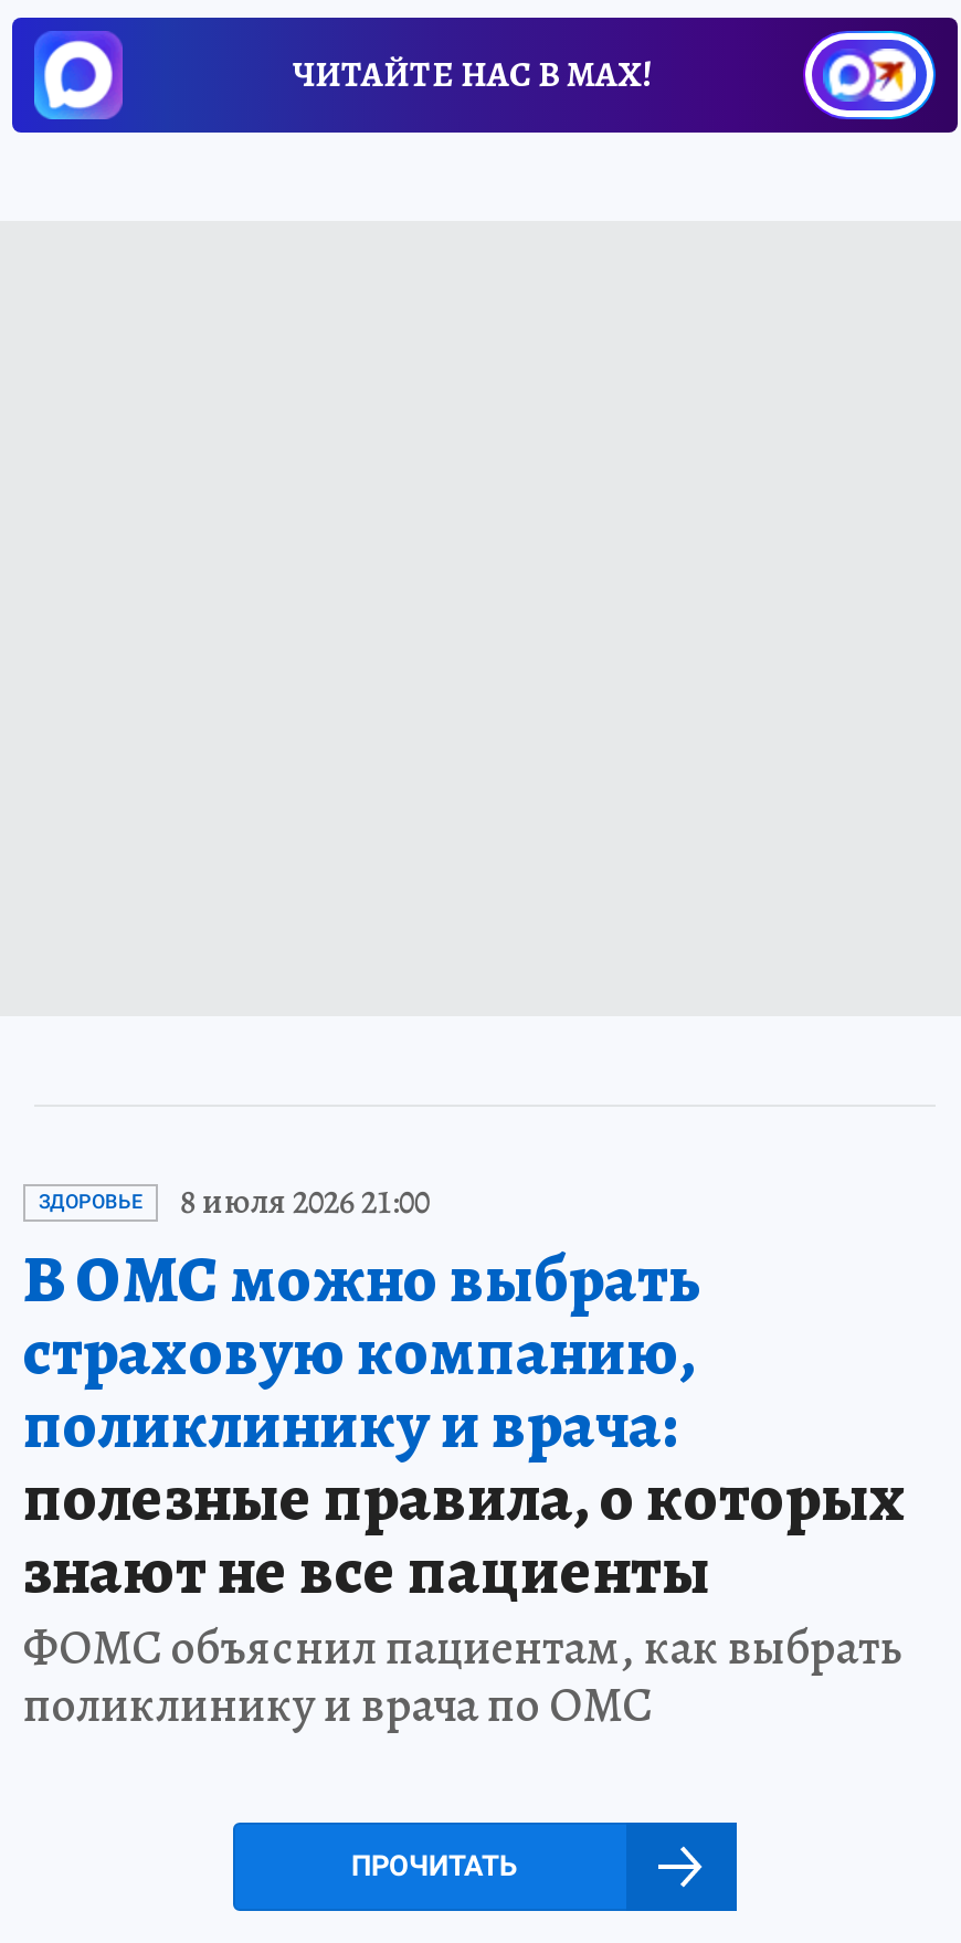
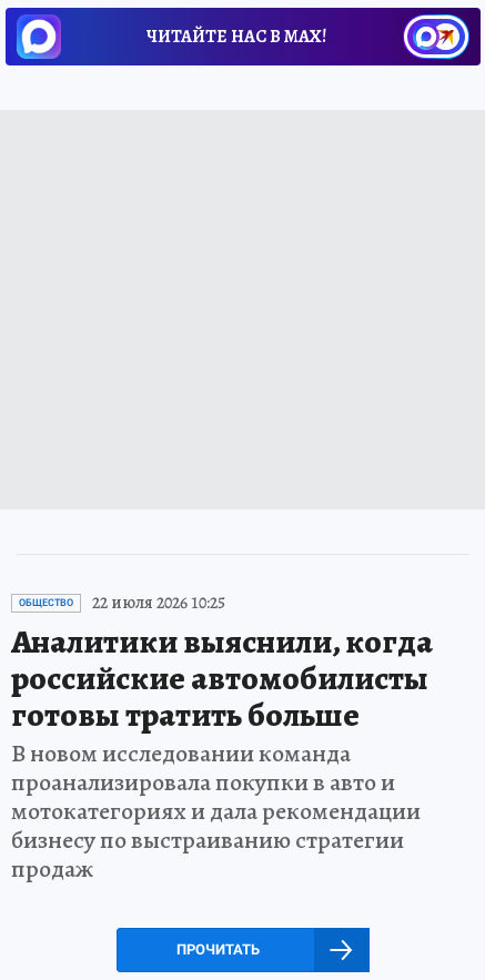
- ЗДОРОВЬЕ
- 8 июля 2026 21:00
- В ОМС можно выбрать
- страховую компанию,
- поликлинику и врача:
- полезные правила, о которых
- знают не все пациенты
- ФОМС объяснил пациентам, как выбрать
- поликлинику и врача по ОМС
+ ОБЩЕСТВО
+ 22 июля 2026 10:25
+ Аналитики выяснили, когда
+ российские автомобилисты
+ готовы тратить больше
+ В новом исследовании команда
+ проанализировала покупки в авто и
+ мотокатегориях и дала рекомендации
+ бизнесу по выстраиванию стратегии
+ продаж
